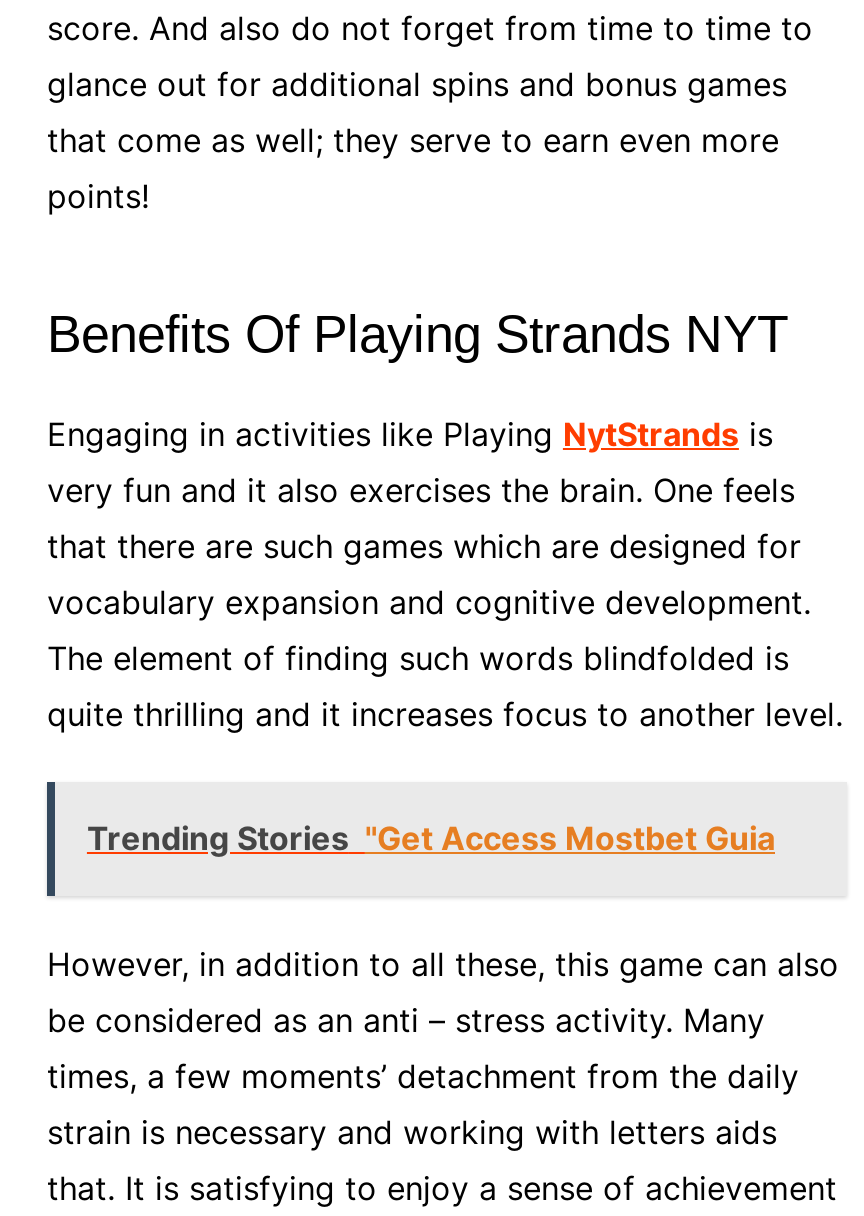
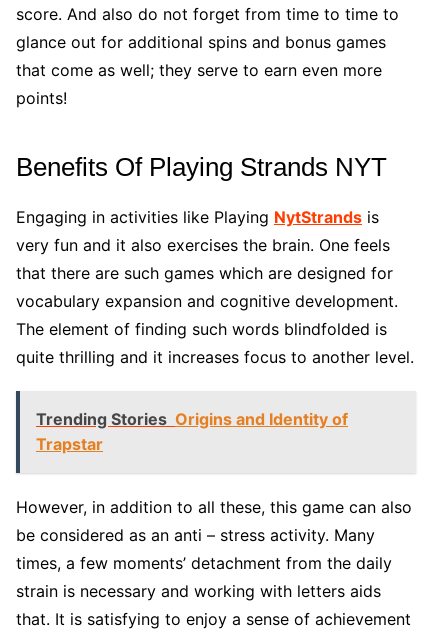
- Trending Stories "Get Access Mostbet Guia
+ Trending Stories Origins and Identity of
+ Trapstar
